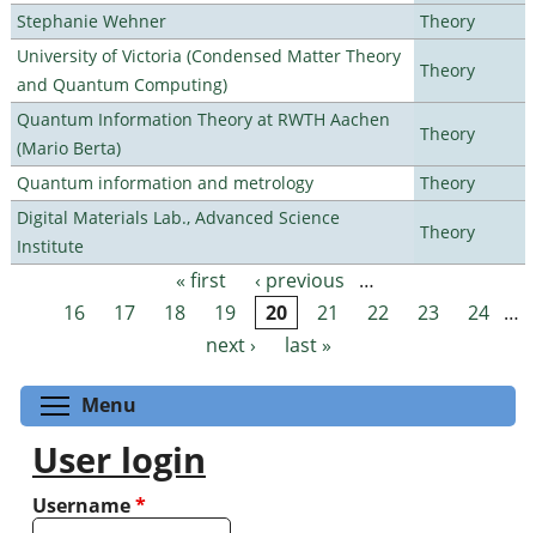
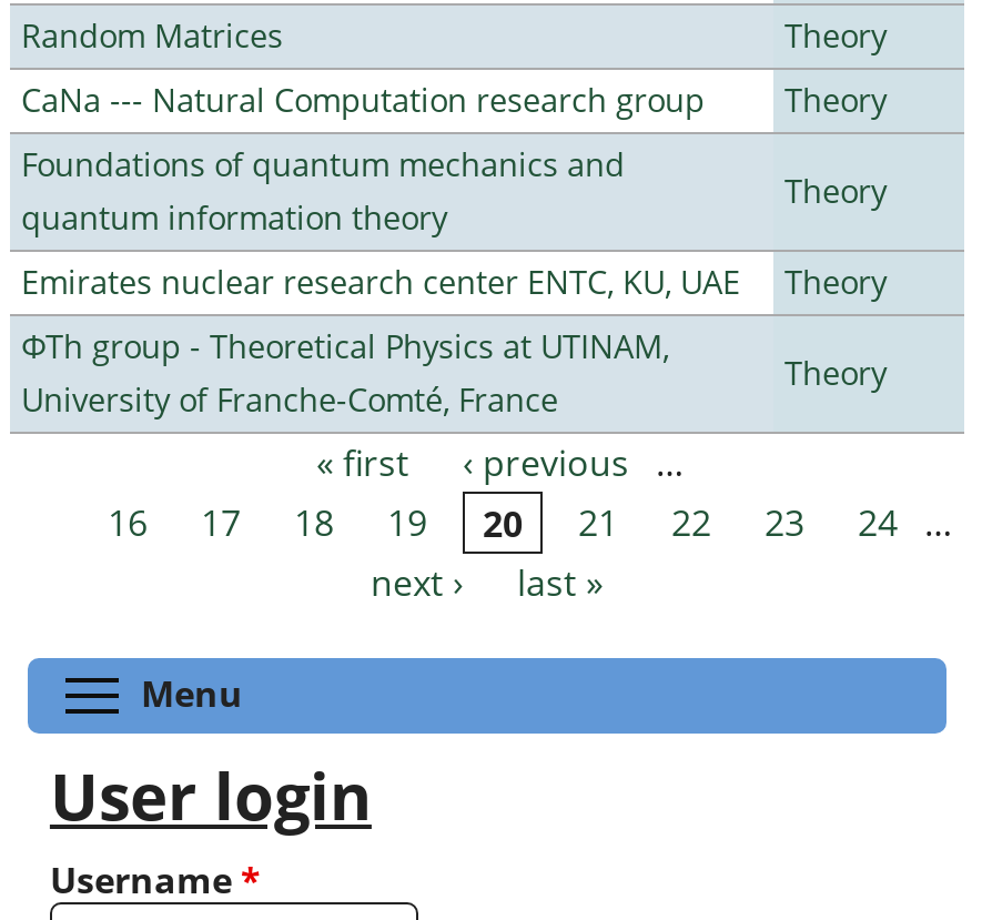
- Stephanie Wehner
+ Random Matrices

- University of Victoria (Condensed Matter Theory
- and Quantum Computing)
+ CaNa --- Natural Computation research group

- Quantum Information Theory at RWTH Aachen
- (Mario Berta)
+ Foundations of quantum mechanics and
+ quantum information theory

- Quantum information and metrology
+ Emirates nuclear research center ENTC, KU, UAE

- Digital Materials Lab., Advanced Science
- Institute
+ ΦTh group - Theoretical Physics at UTINAM,
+ University of Franche-Comté, France
